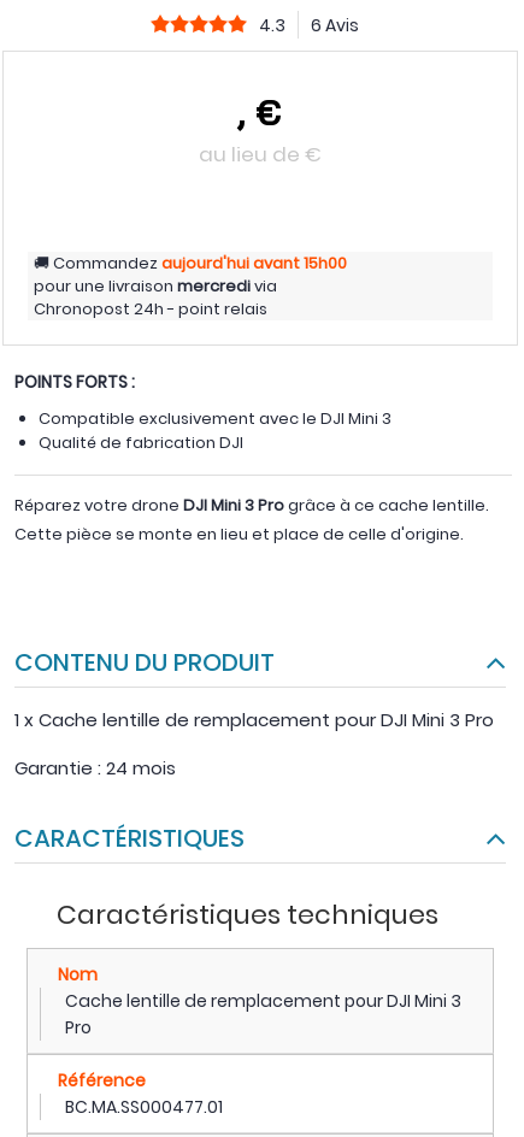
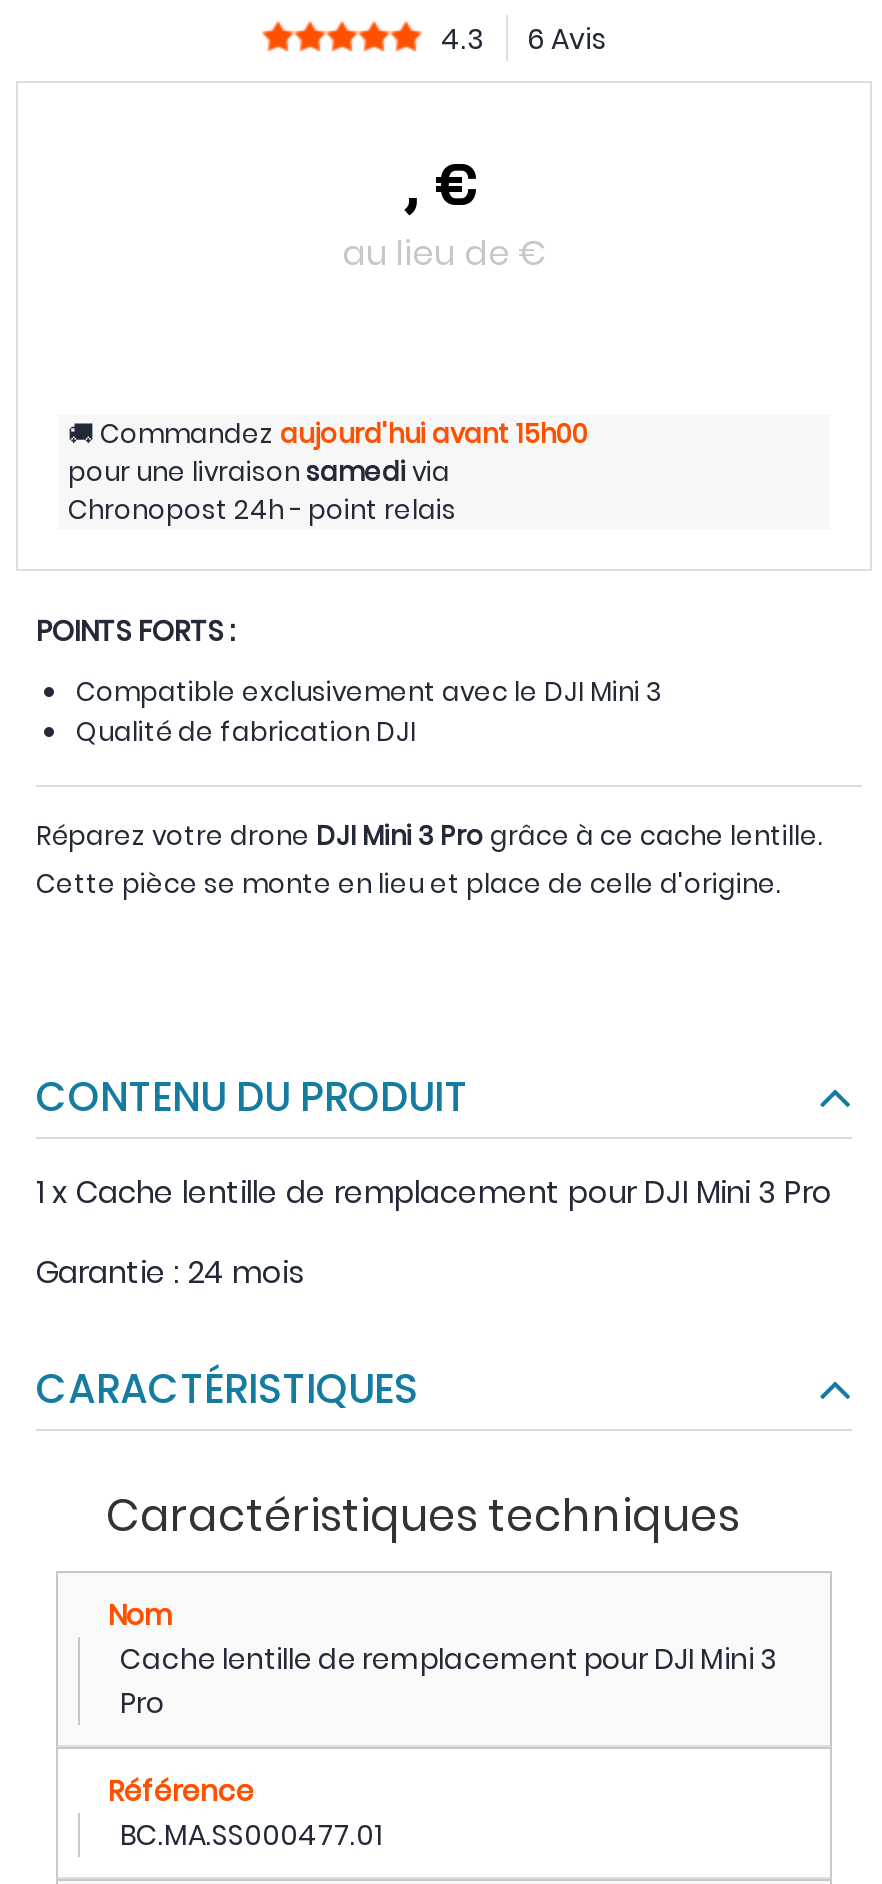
- pour une livraison mercredi via
+ pour une livraison samedi via
